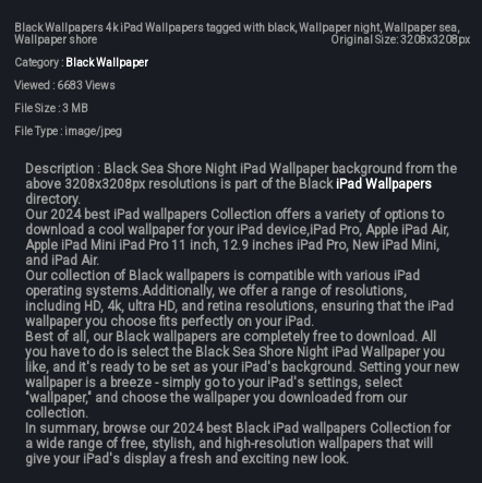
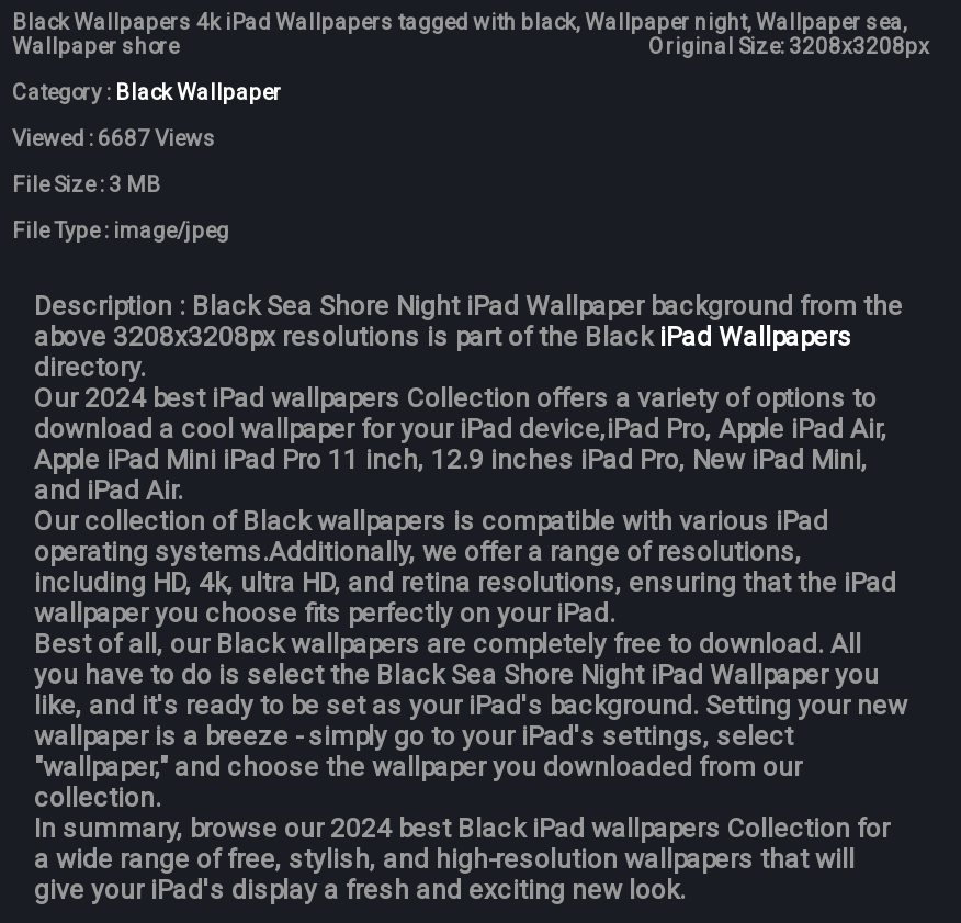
- Viewed : 6683 Views
+ Viewed : 6687 Views
